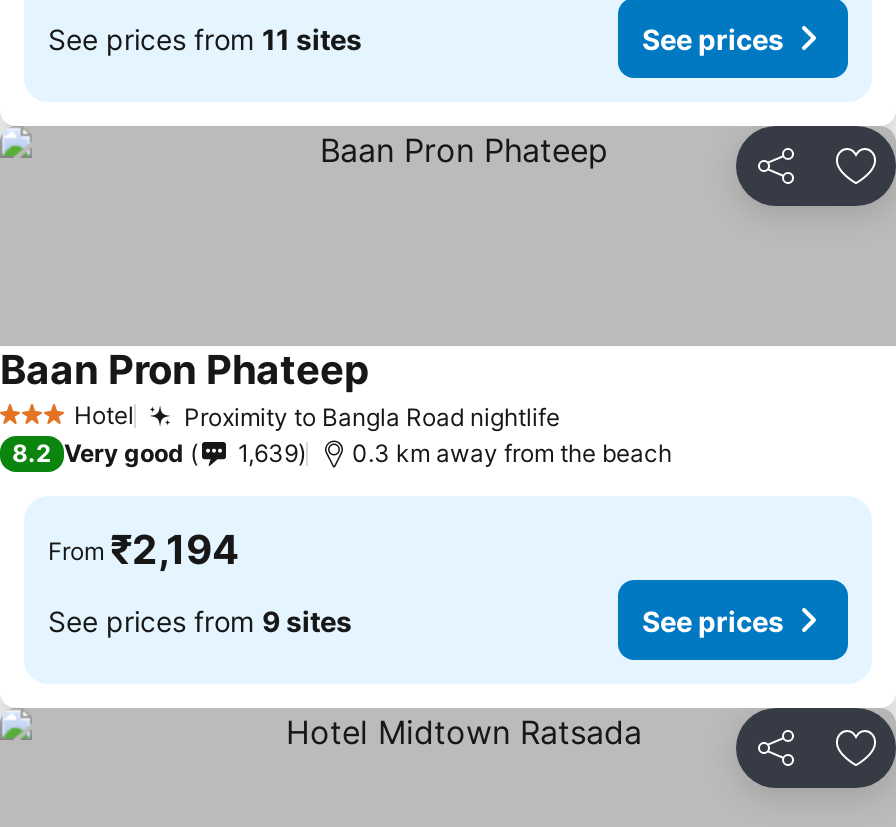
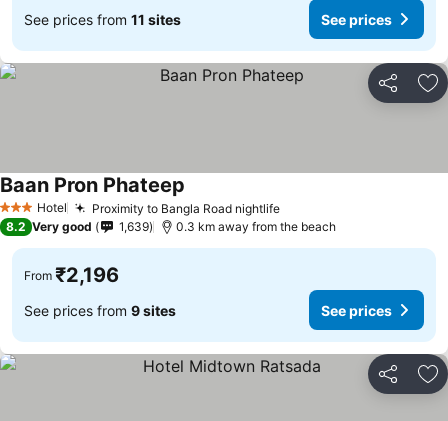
- From ₹2,194
+ From ₹2,196
